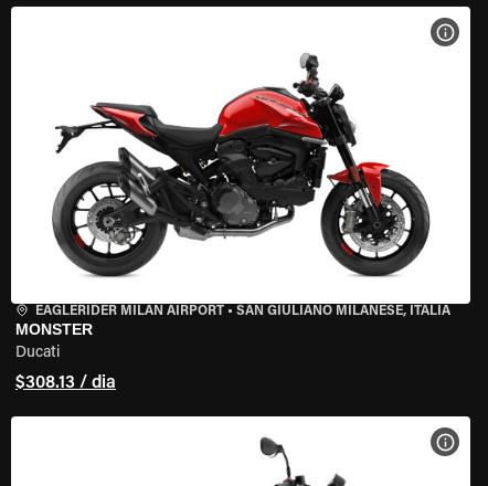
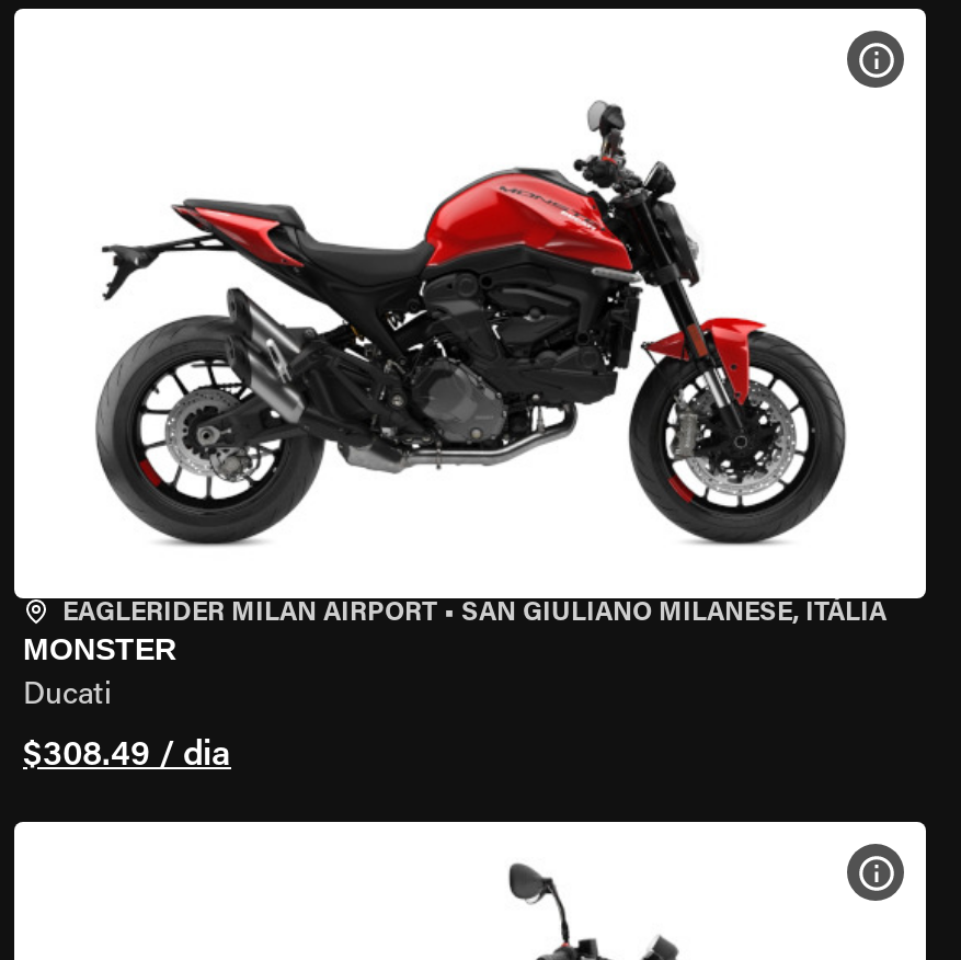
- $308.13 / dia
+ $308.49 / dia
